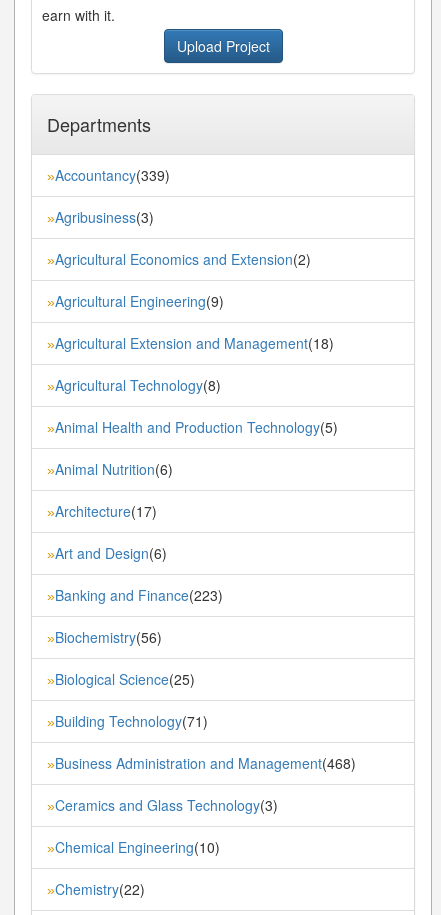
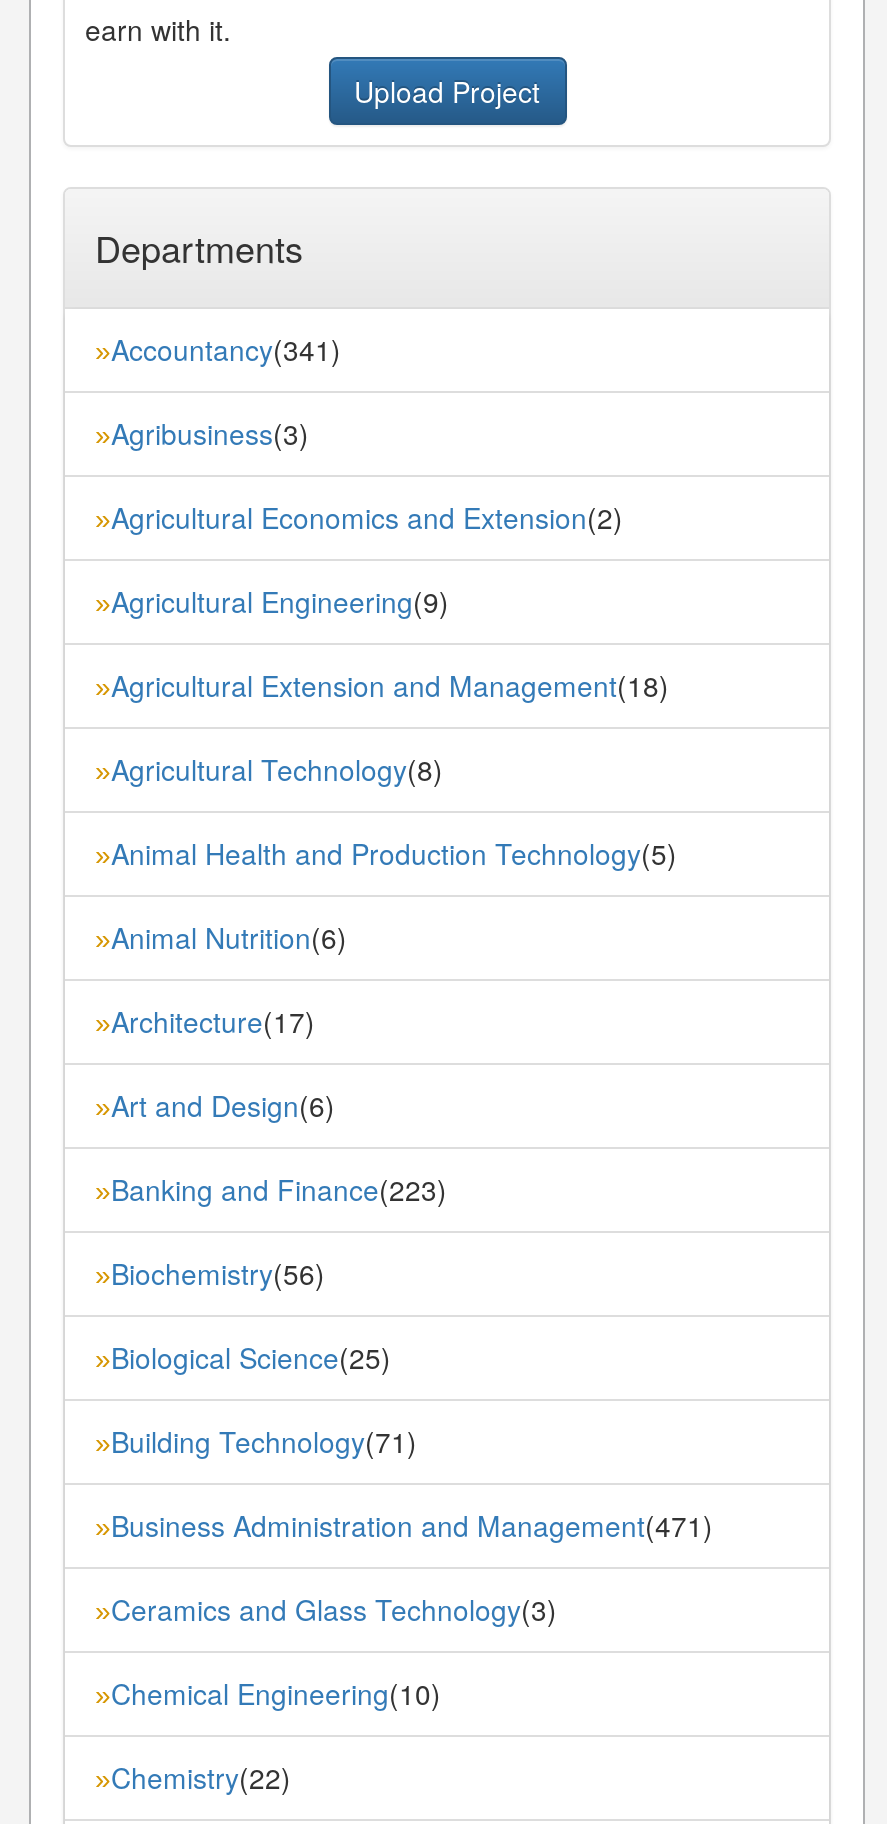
- »Accountancy(339)
+ »Accountancy(341)

- »Business Administration and Management(468)
+ »Business Administration and Management(471)
